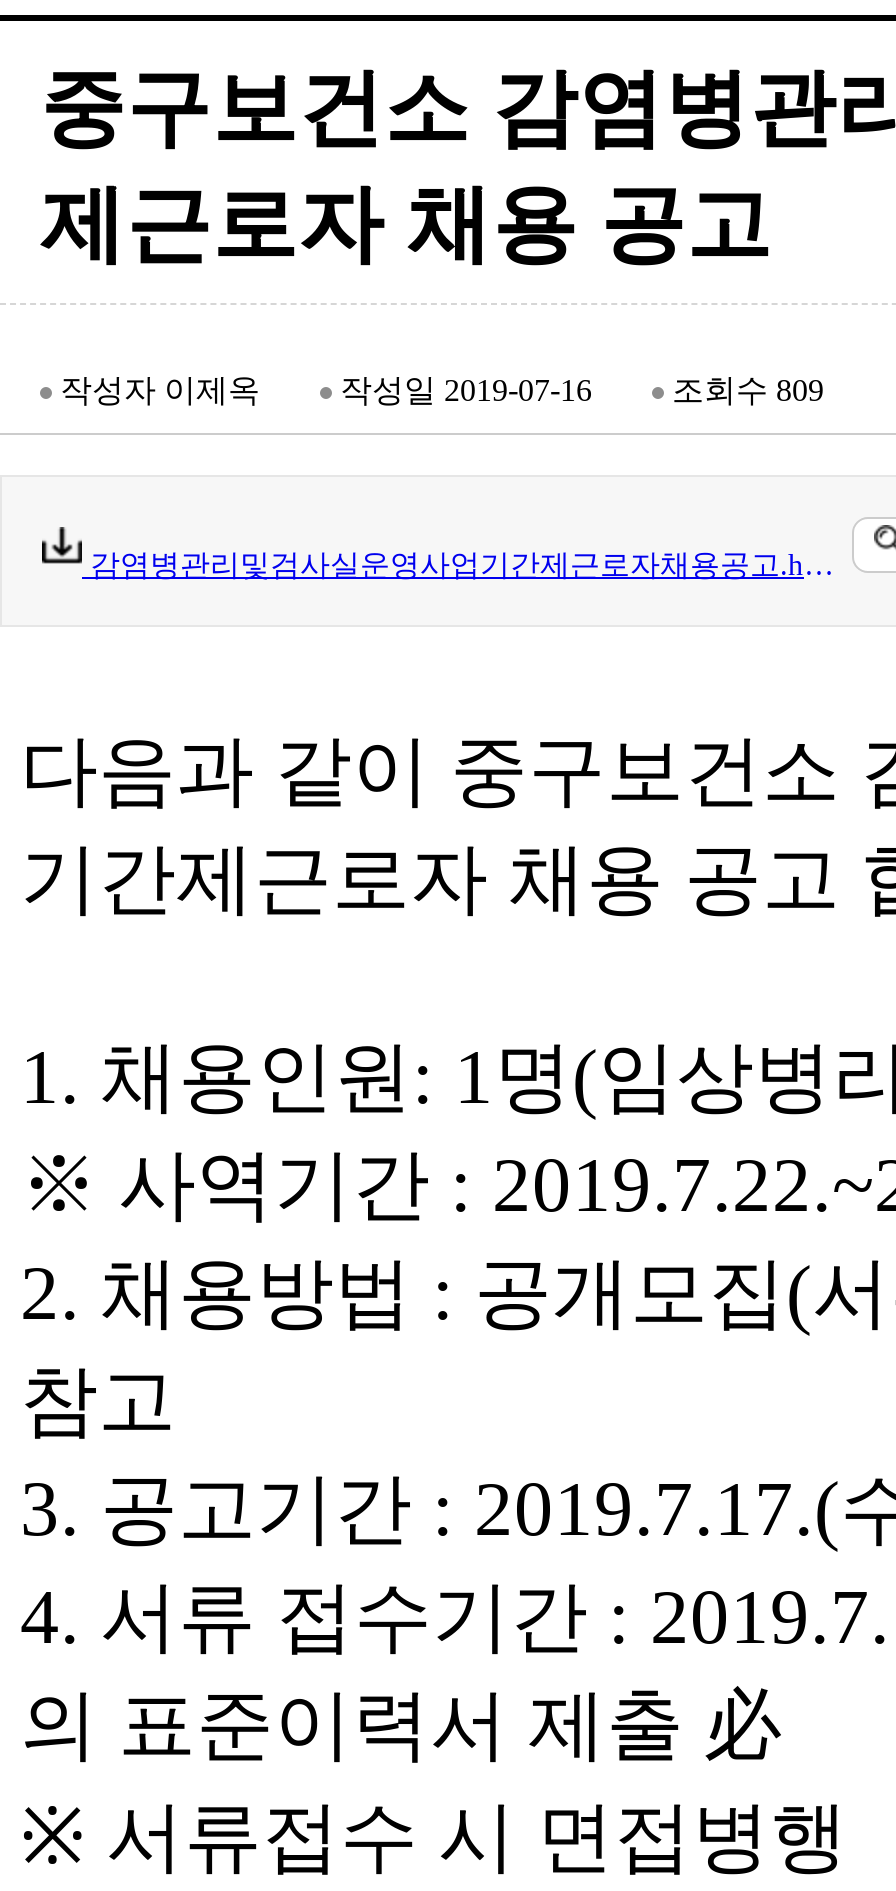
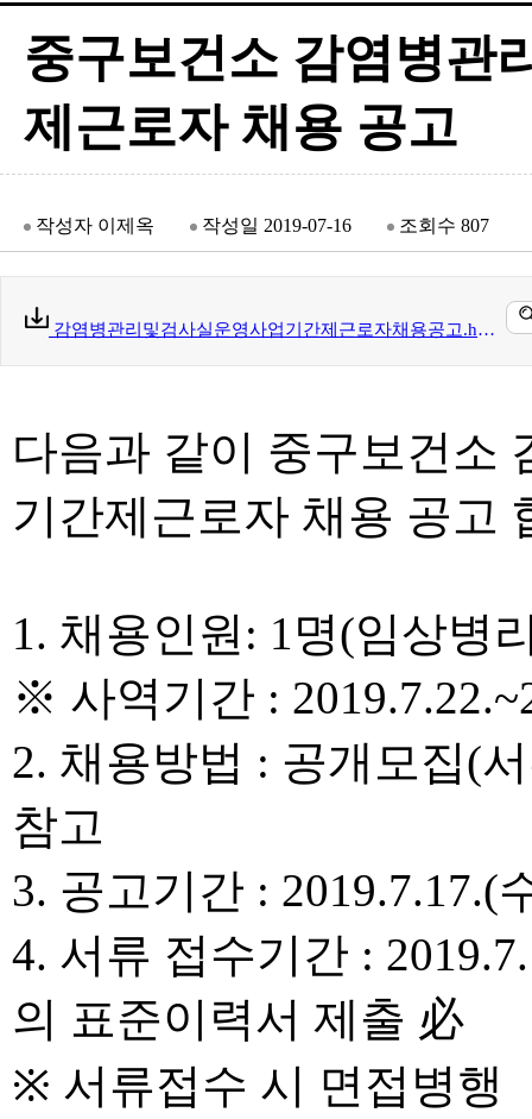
- 조회수 809
+ 조회수 807
